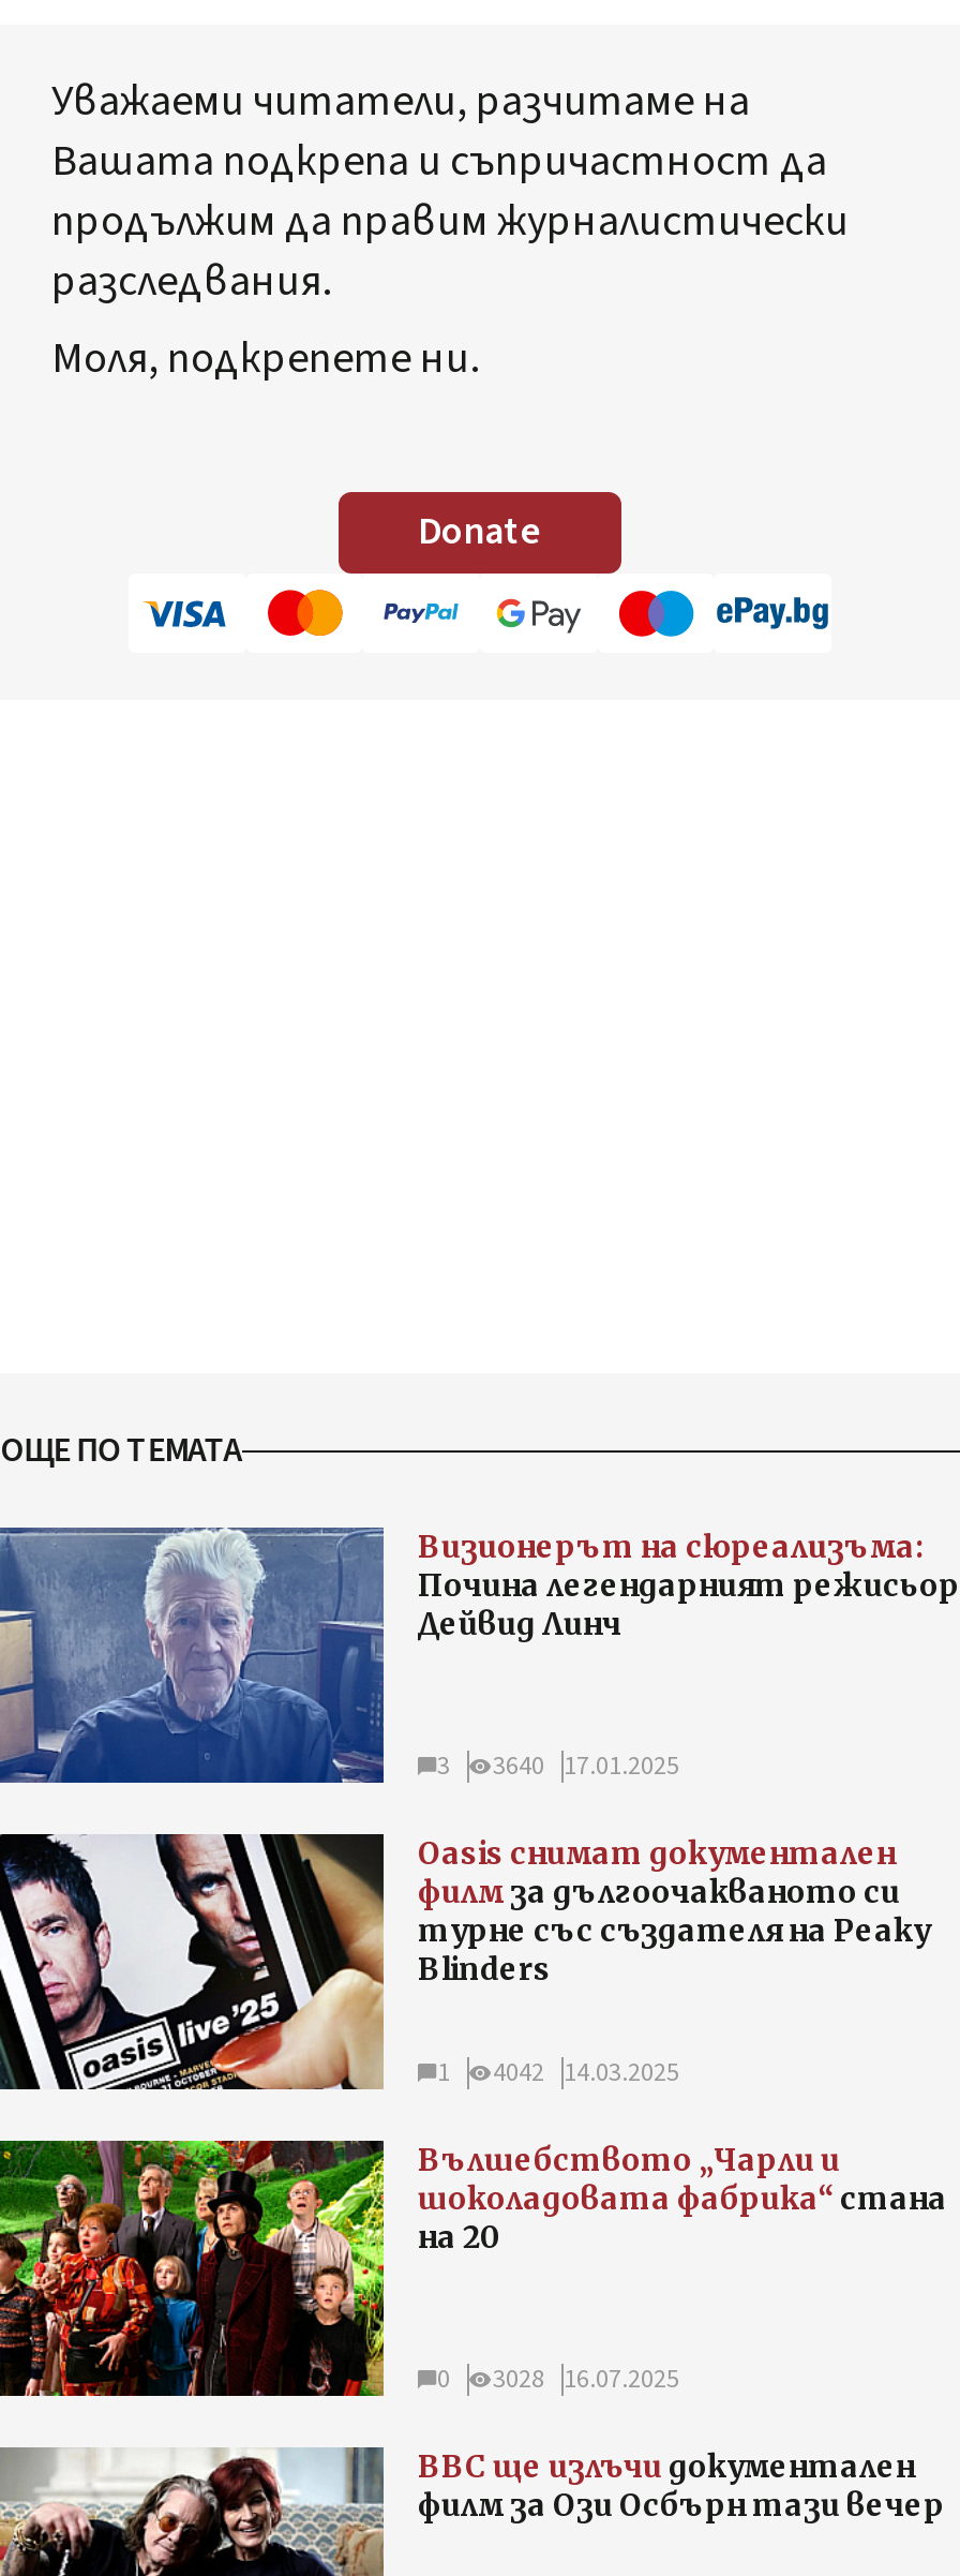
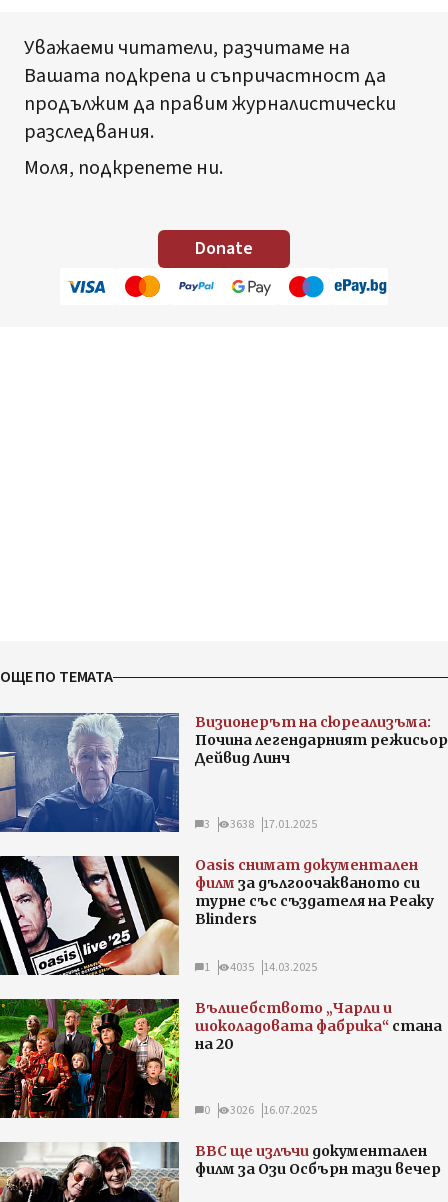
- 3 3640 17.01.2025
+ 3 3638 17.01.2025

- 4042 14.03.2025
+ 4035 14.03.2025

- 0 3028 16.07.2025
+ 0 3026 16.07.2025
